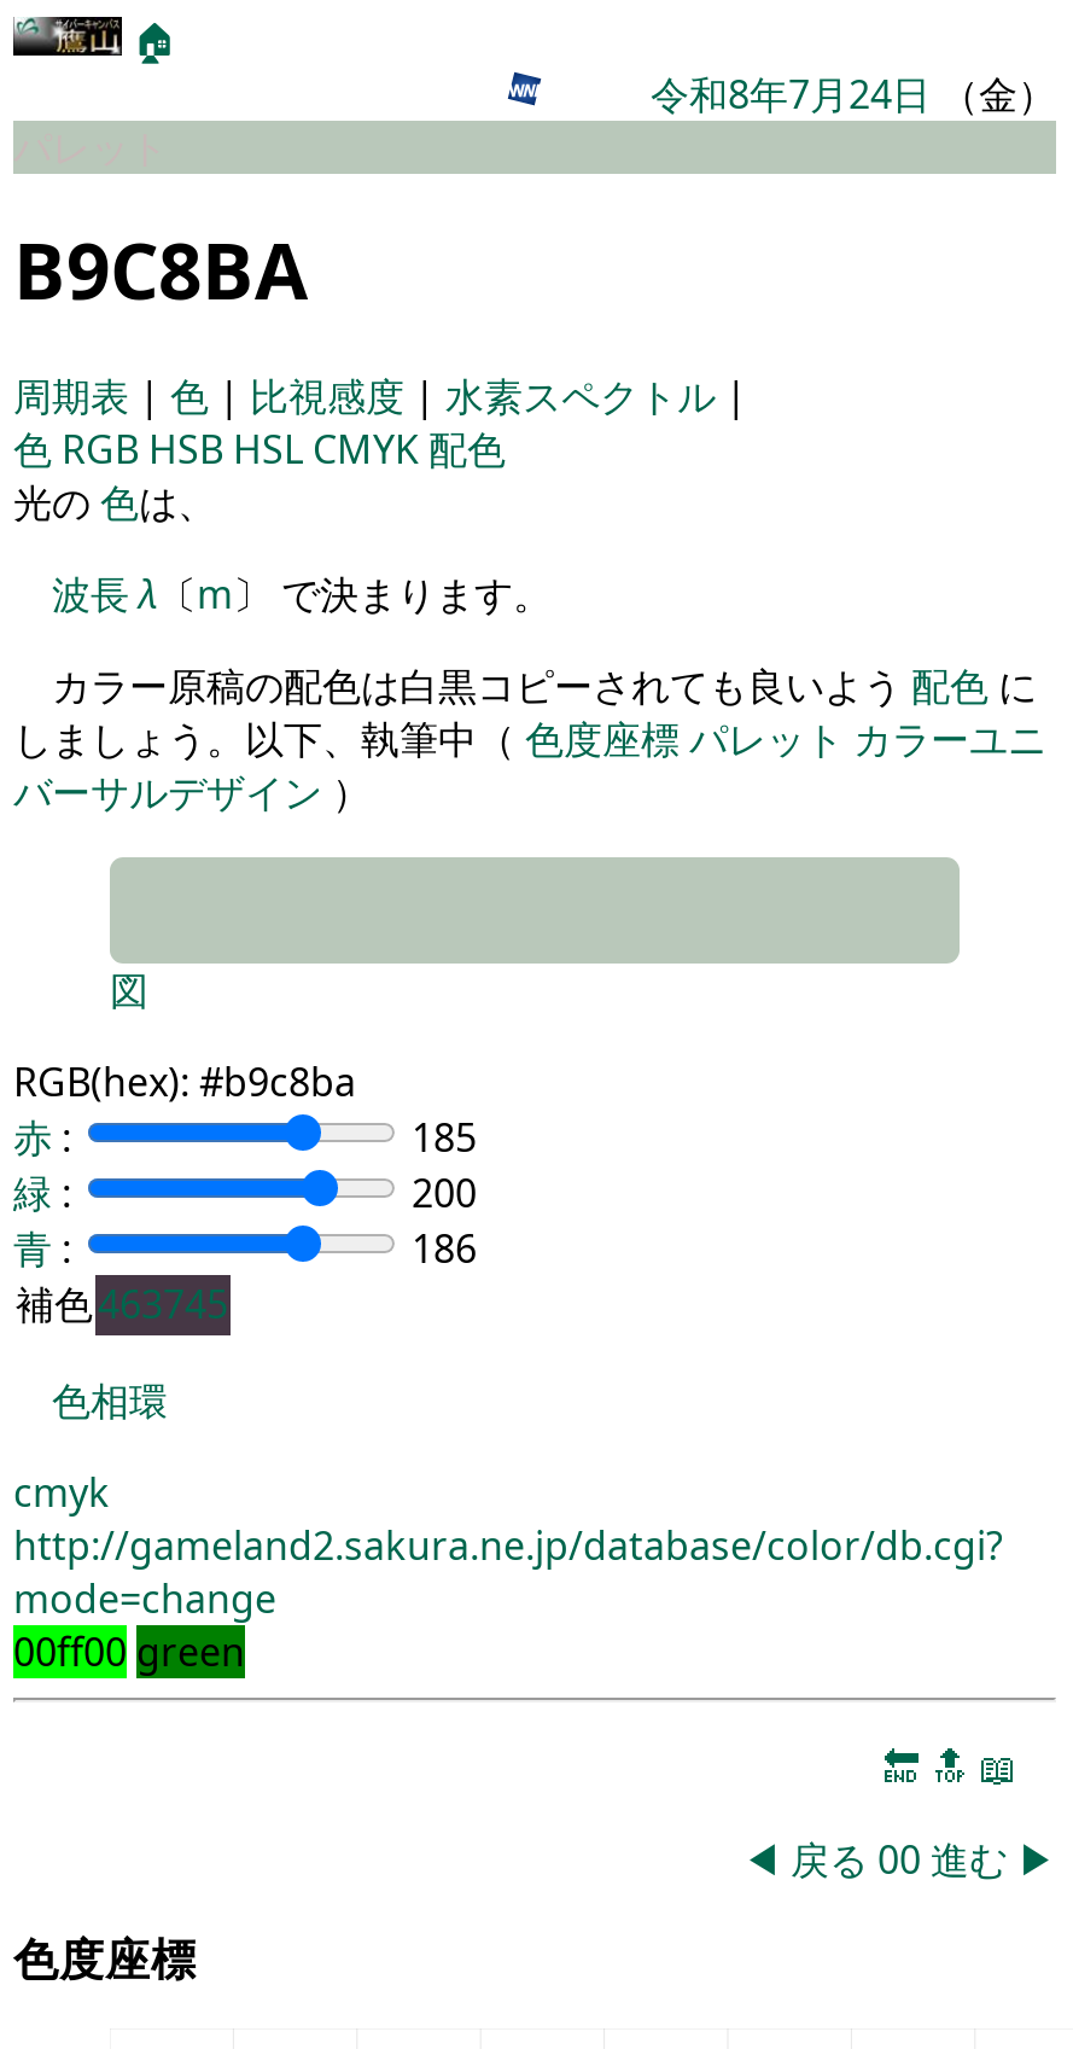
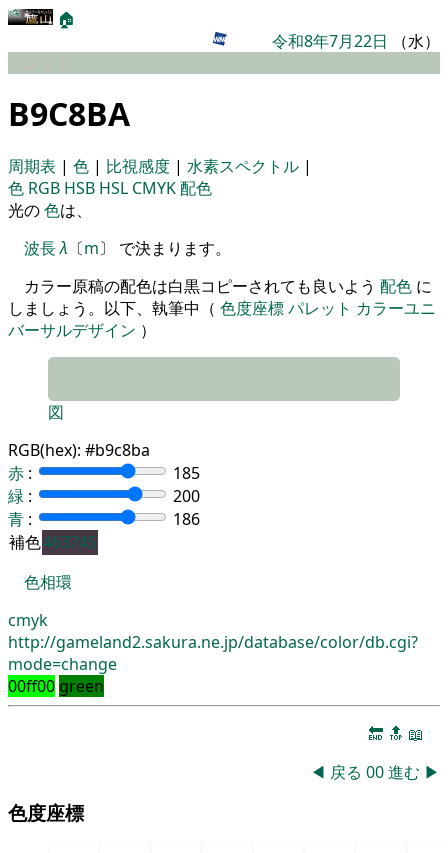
- 令和8年7月24日（金）
+ 令和8年7月22日（水）
